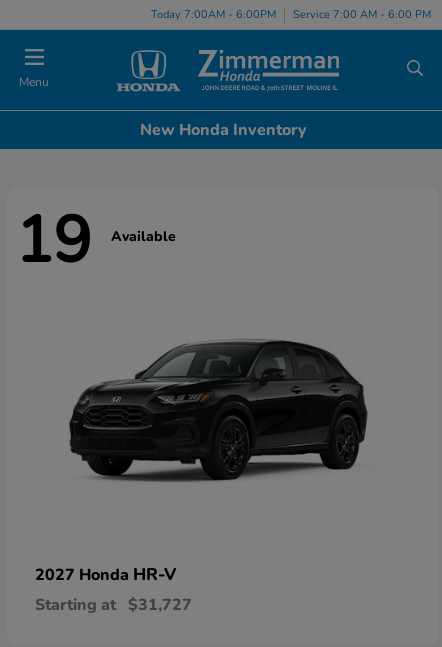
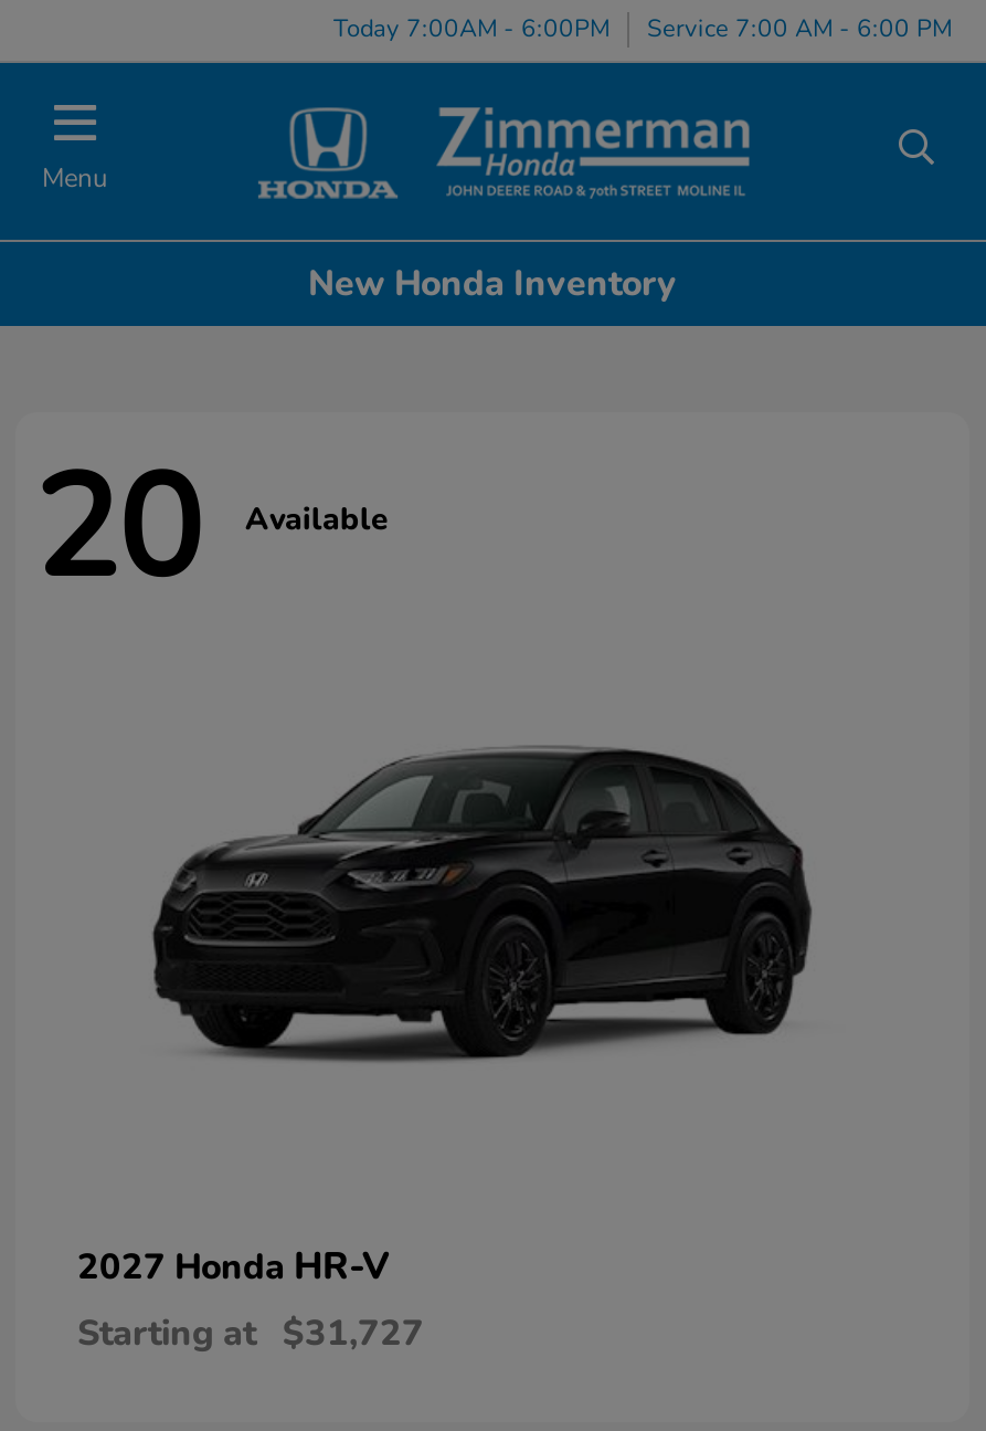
- 19 Available
+ 20 Available
